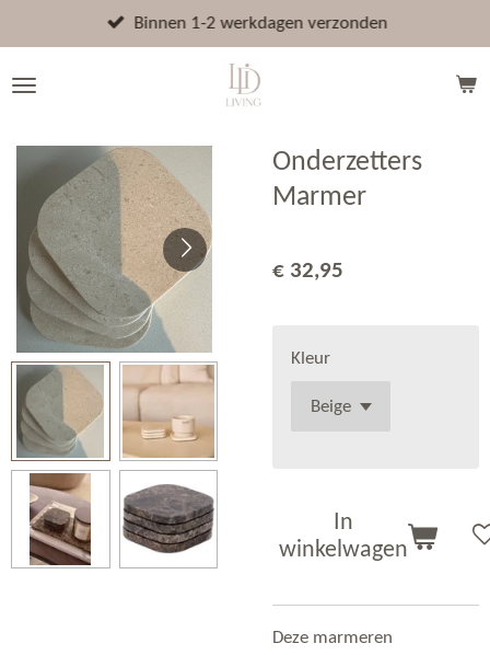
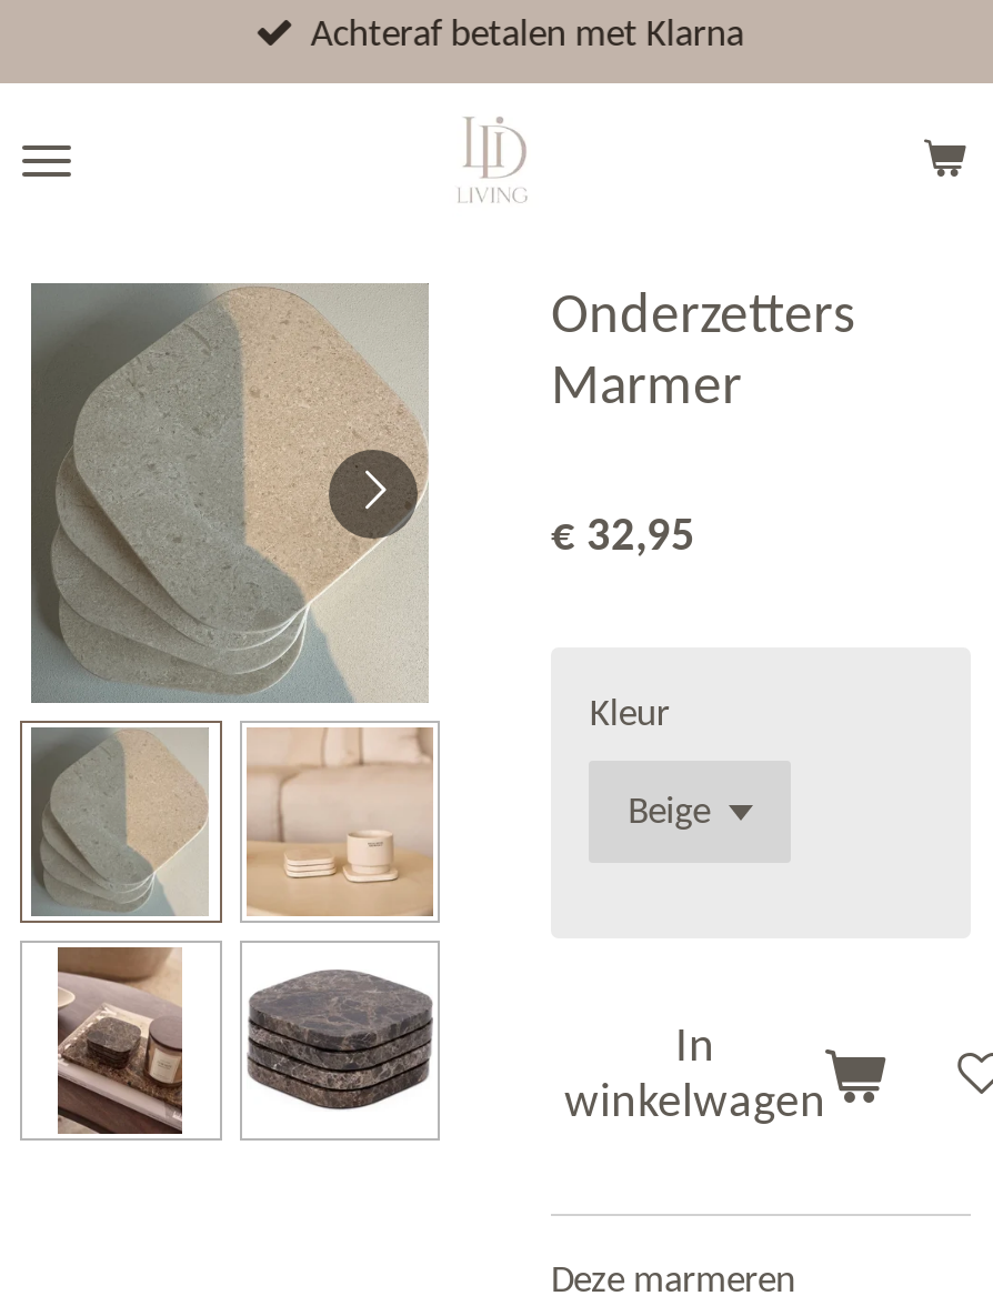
- Binnen 1-2 werkdagen verzonden
+ Achteraf betalen met Klarna
